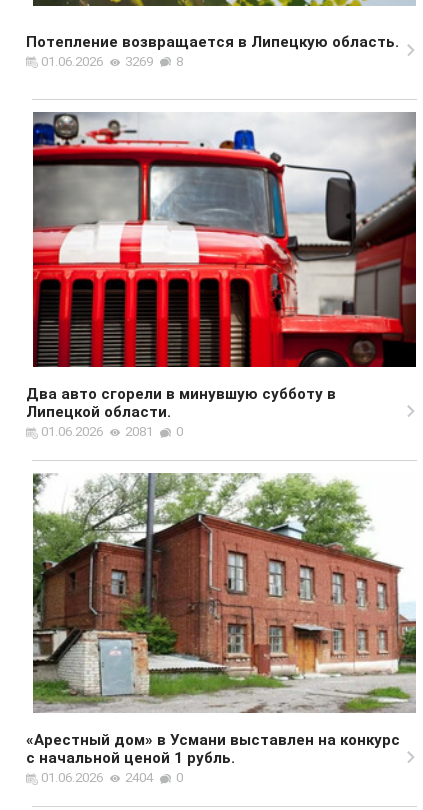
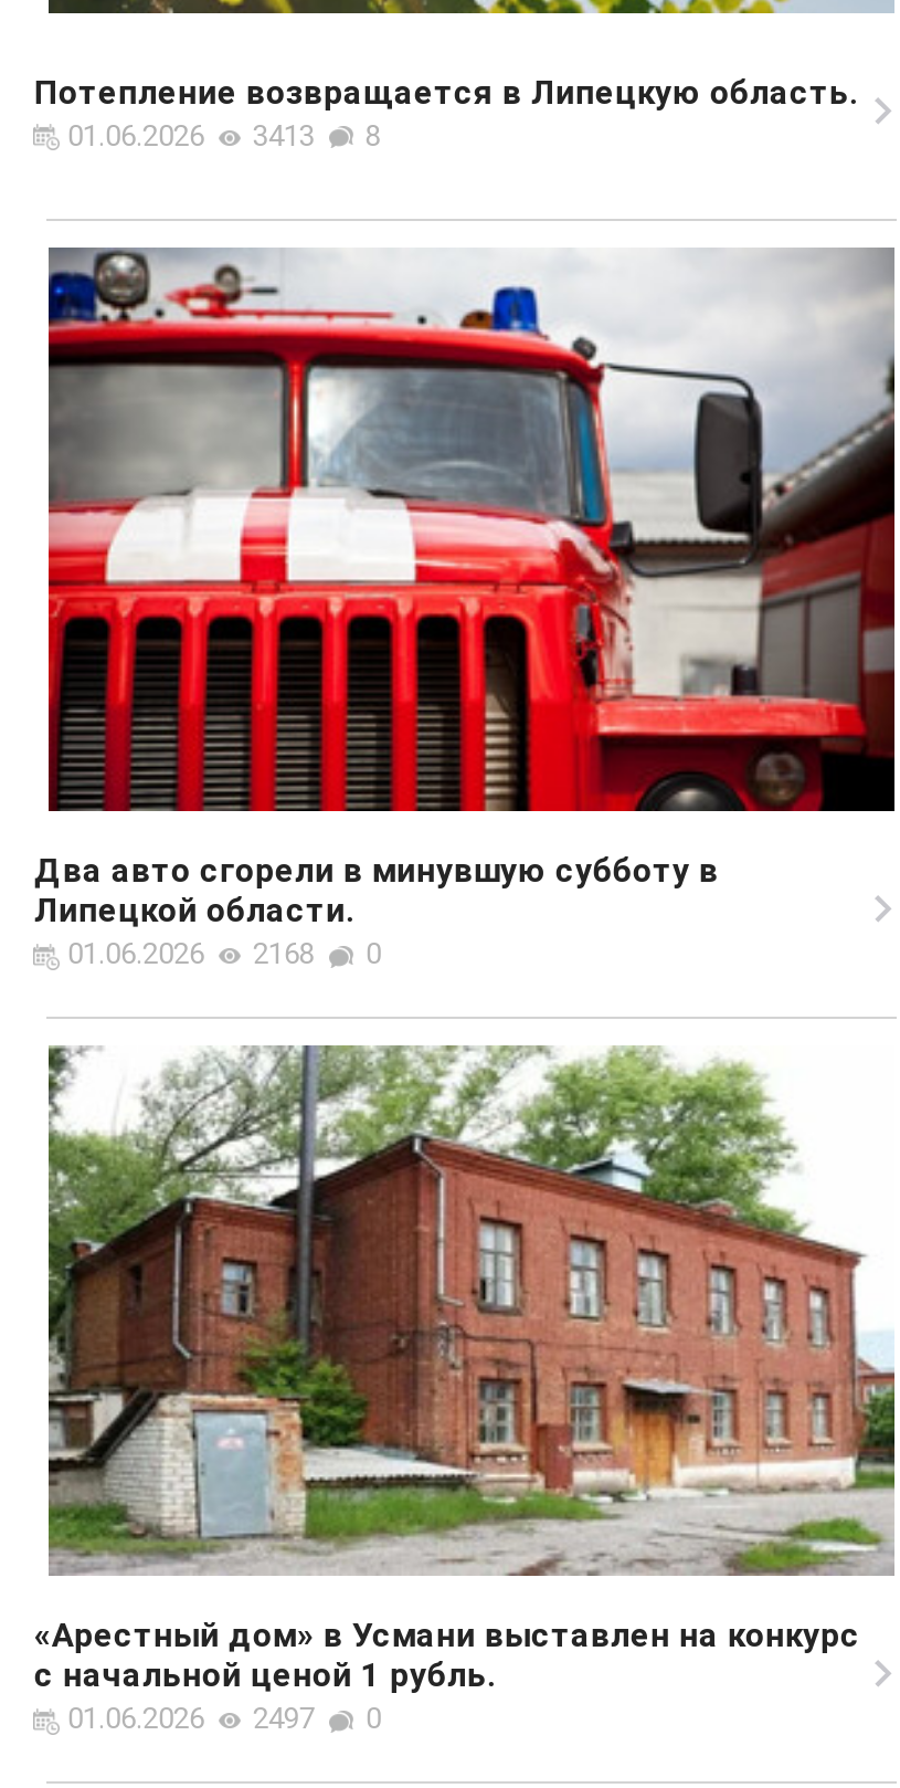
- 01.06.2026 3269 8
+ 01.06.2026 3413 8

- 01.06.2026 2081 0
+ 01.06.2026 2168 0

- 01.06.2026 2404 0
+ 01.06.2026 2497 0
